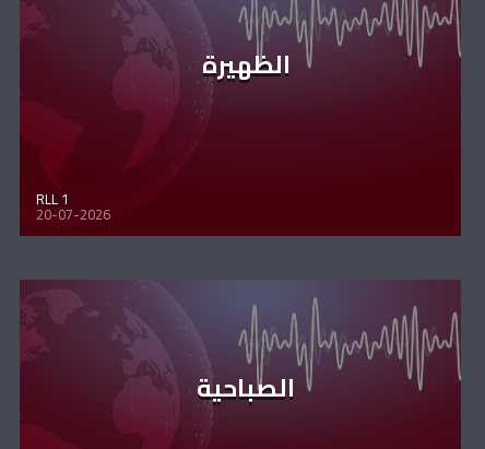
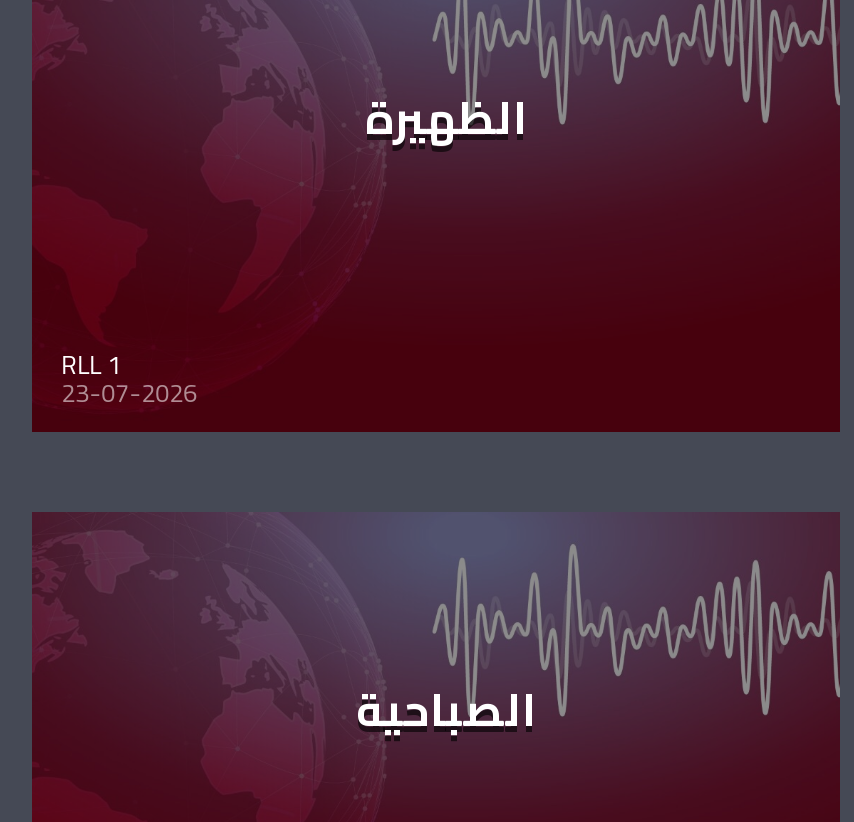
- 20-07-2026
+ 23-07-2026
